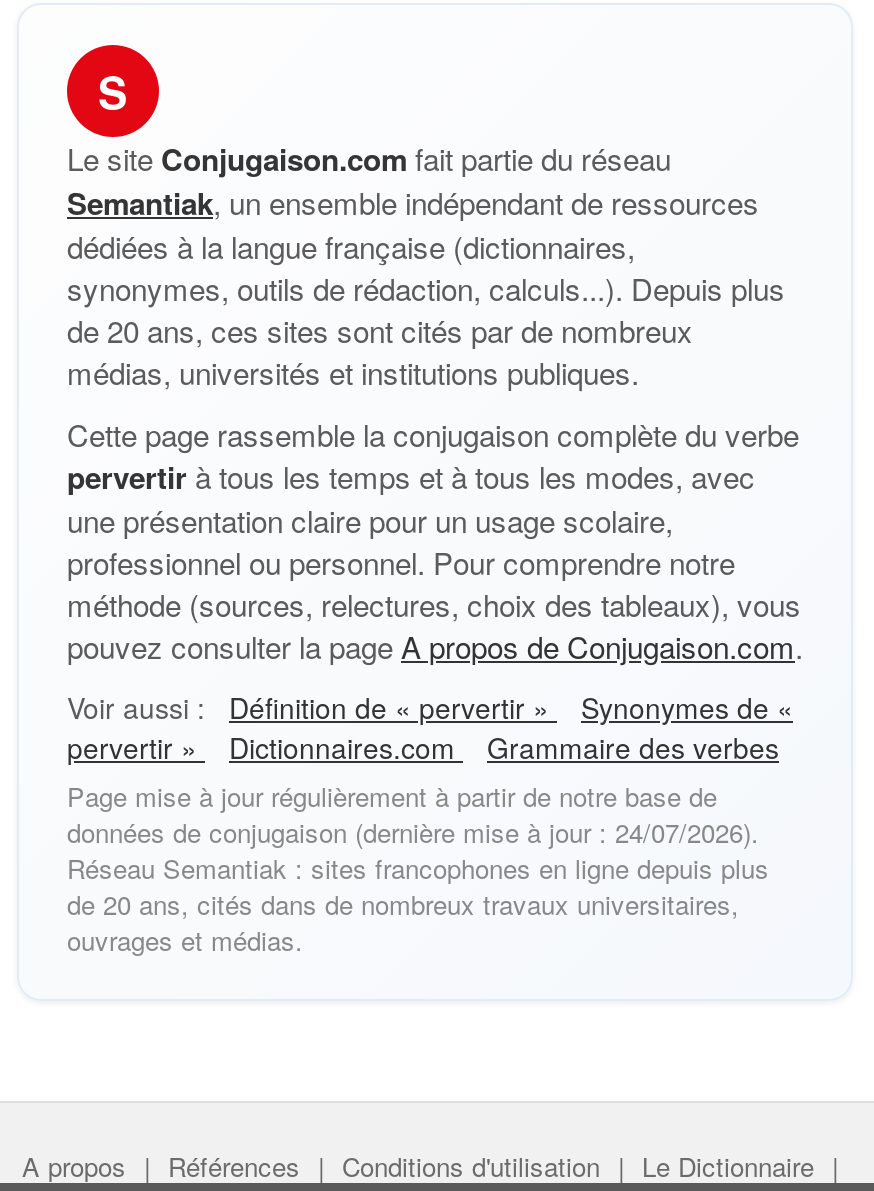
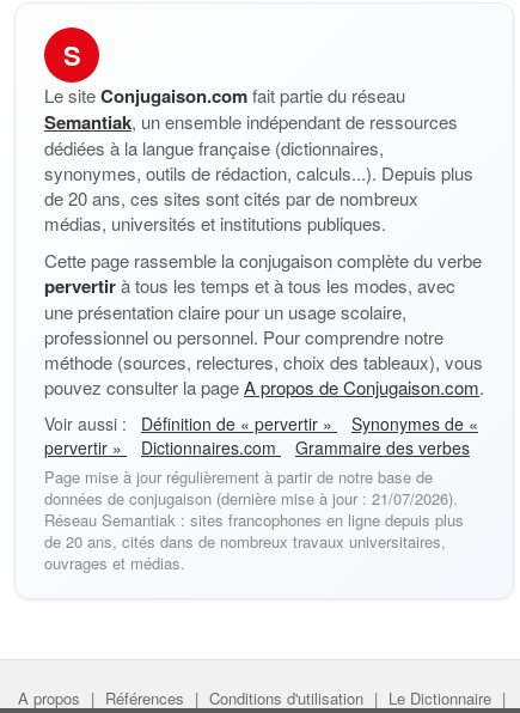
- données de conjugaison (dernière mise à jour : 24/07/2026).
+ données de conjugaison (dernière mise à jour : 21/07/2026).
